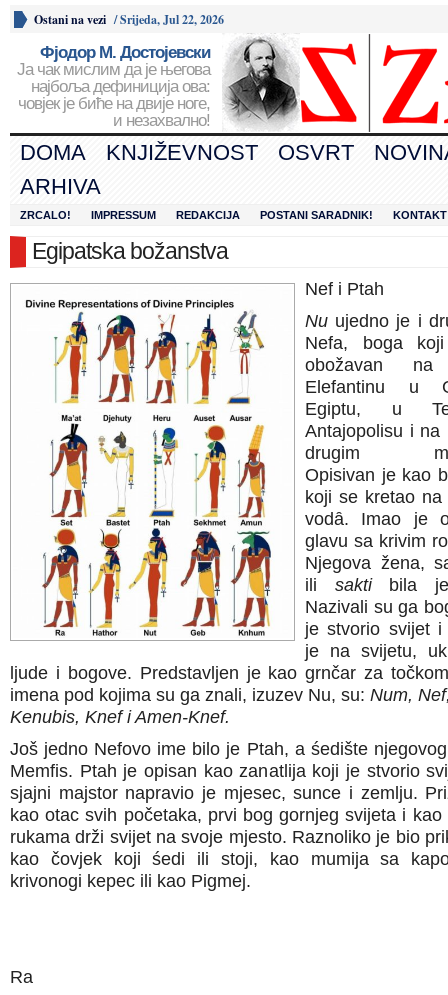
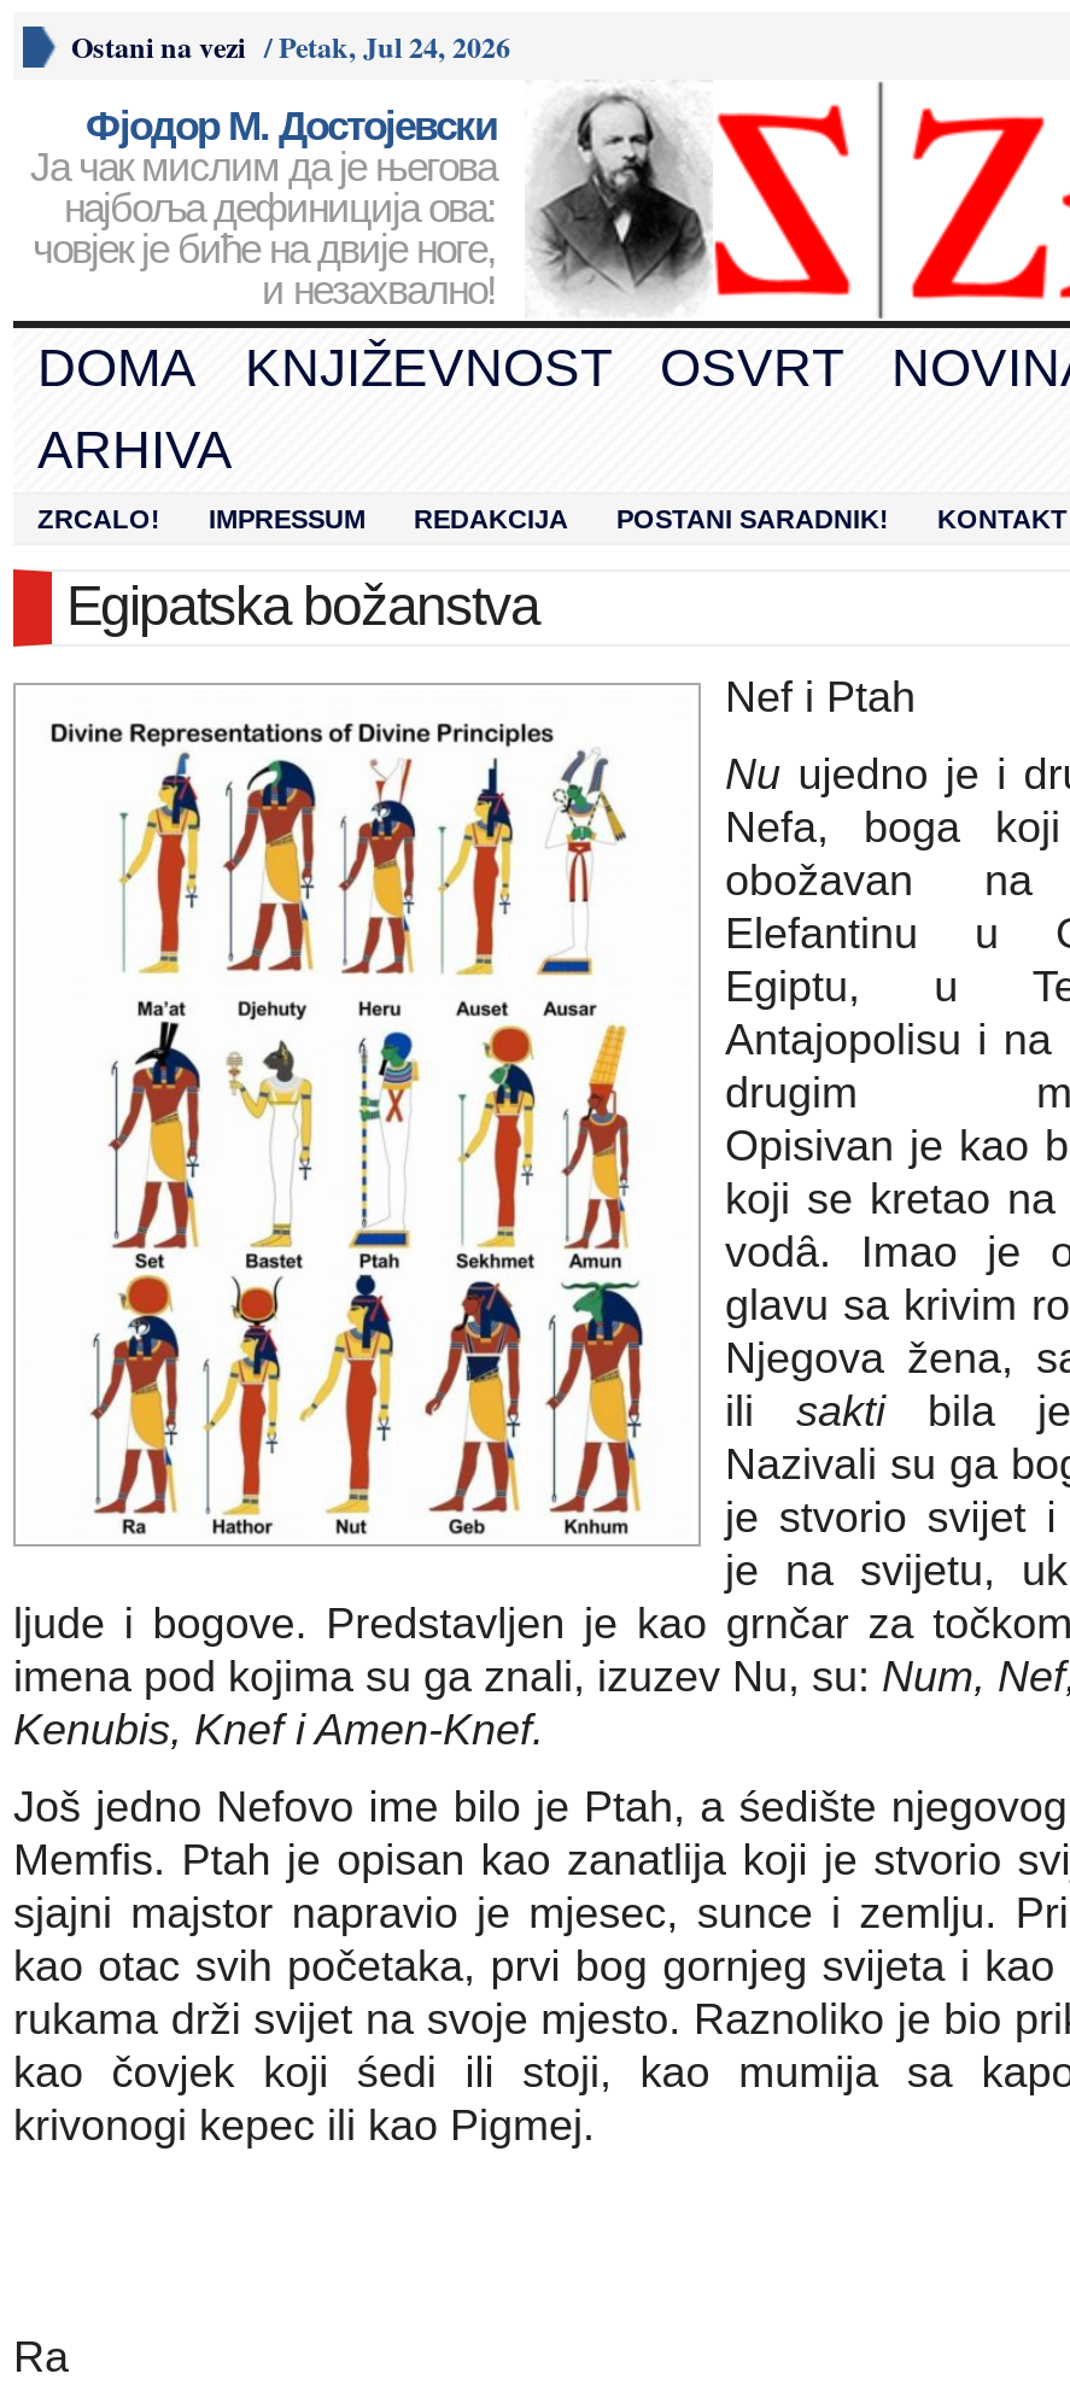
- Ostani na vezi / Srijeda, Jul 22, 2026
+ Ostani na vezi / Petak, Jul 24, 2026
